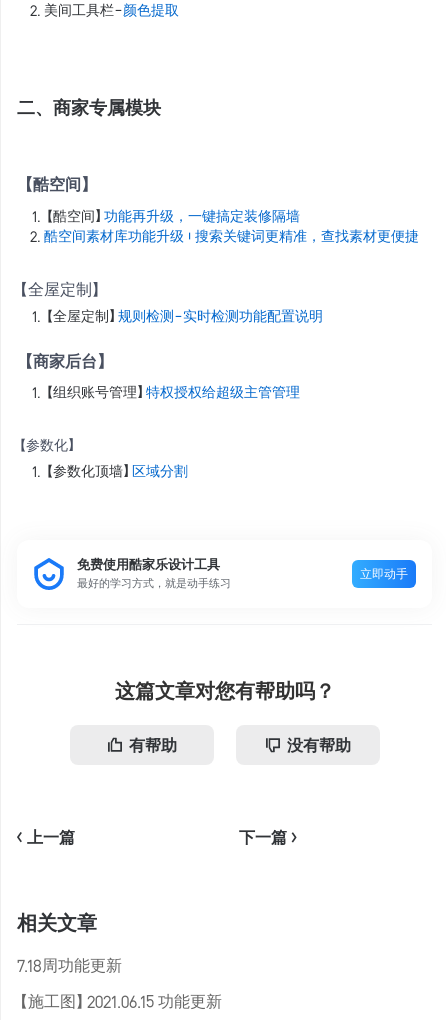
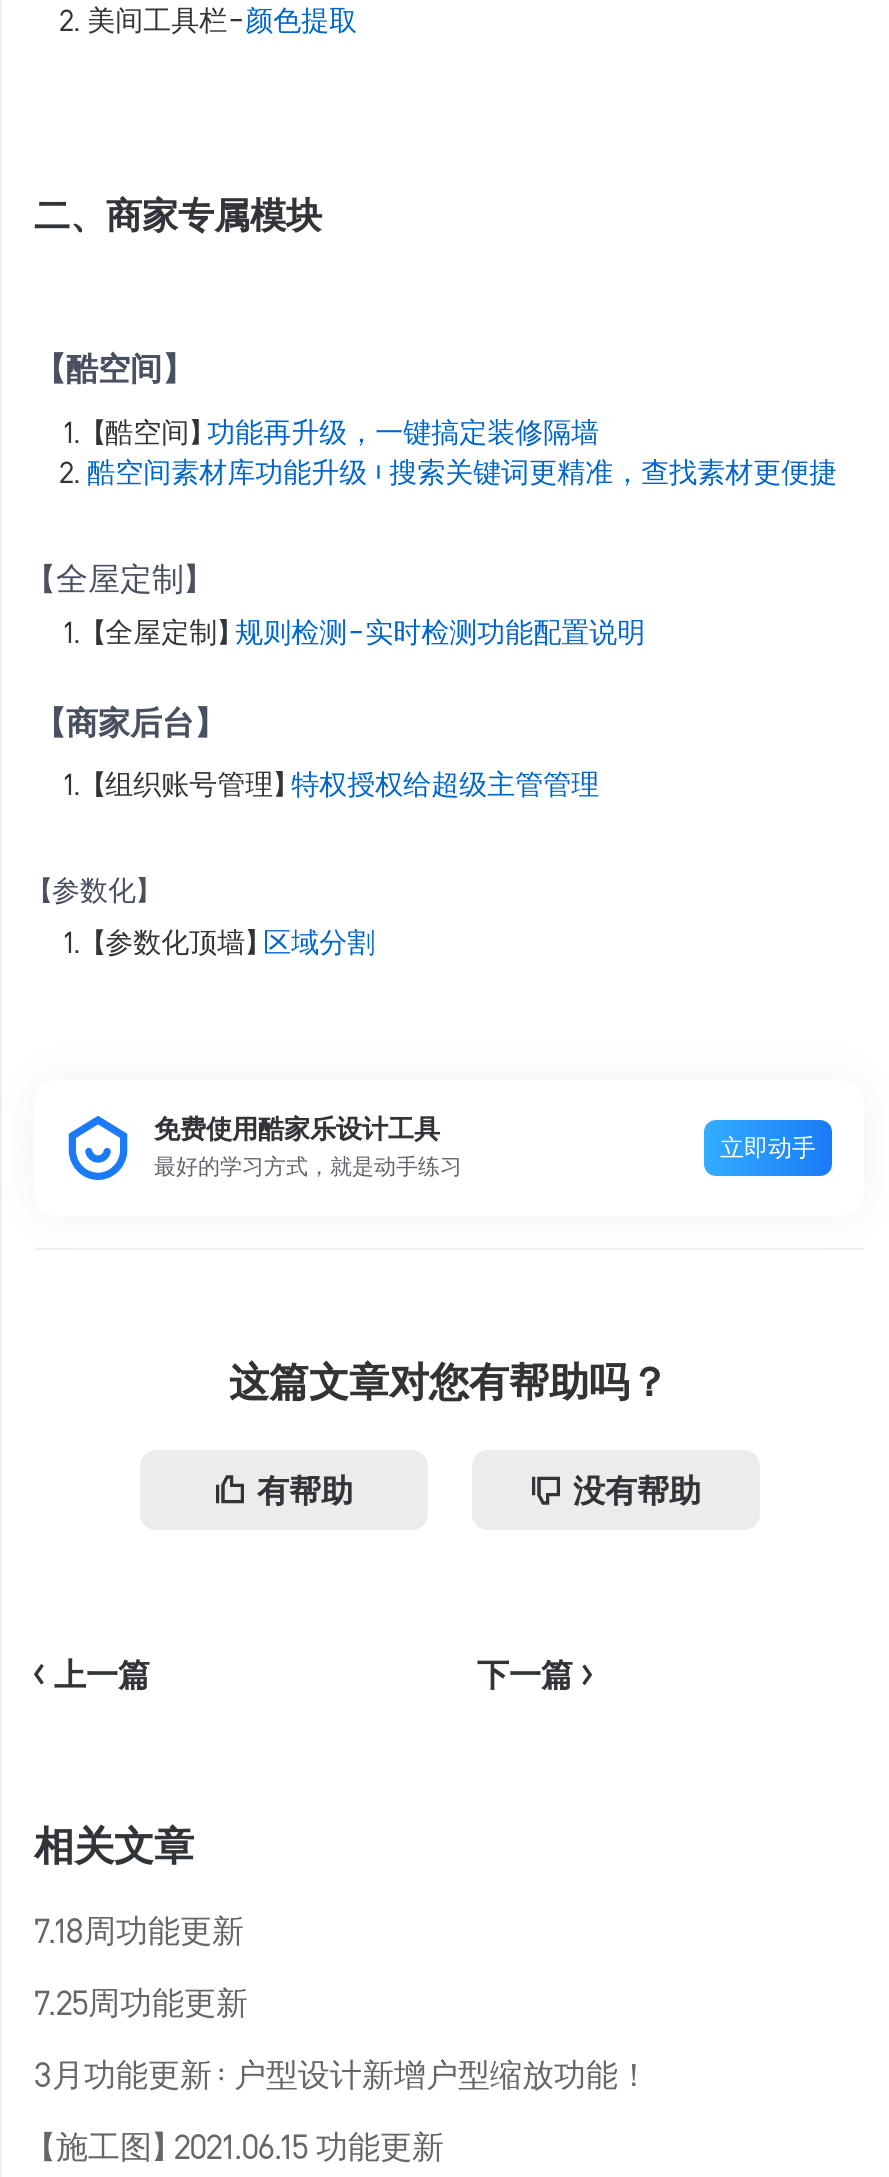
+ 7.25周功能更新
+ 3月功能更新：户型设计新增户型缩放功能！
